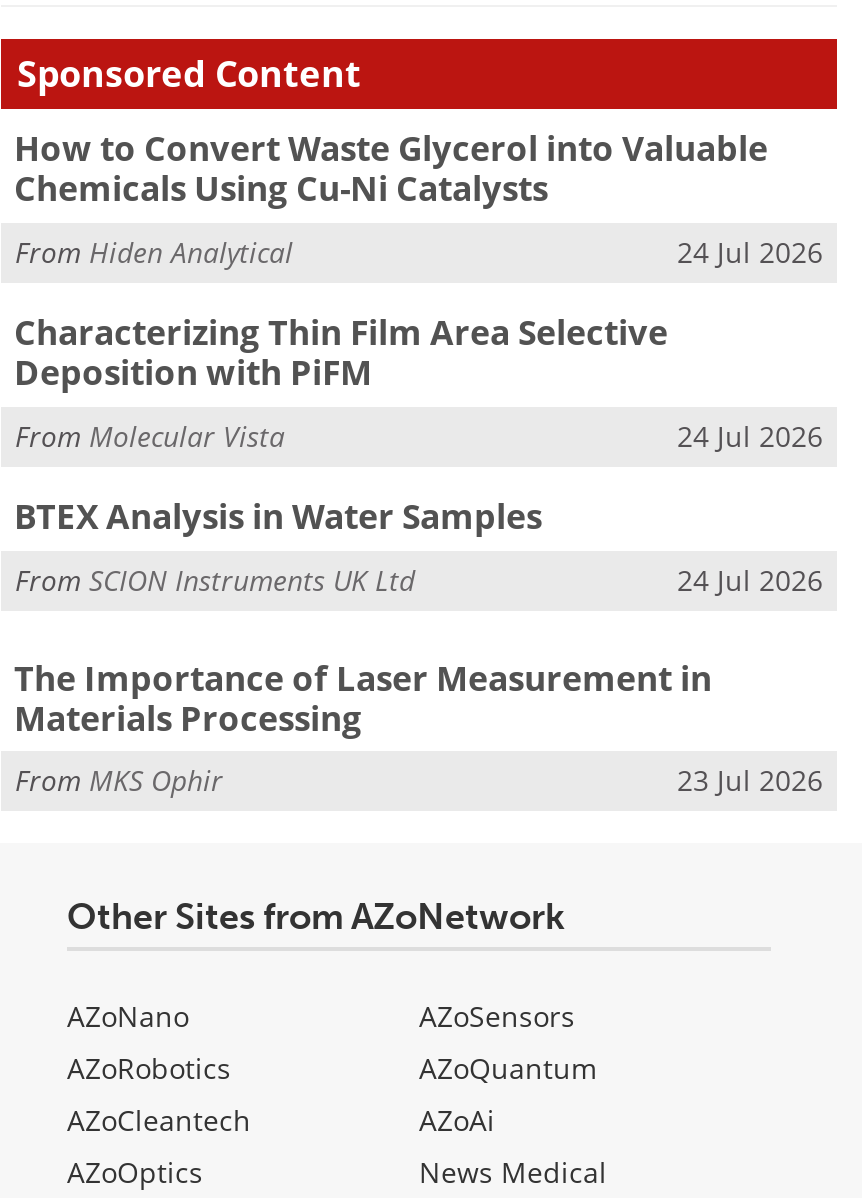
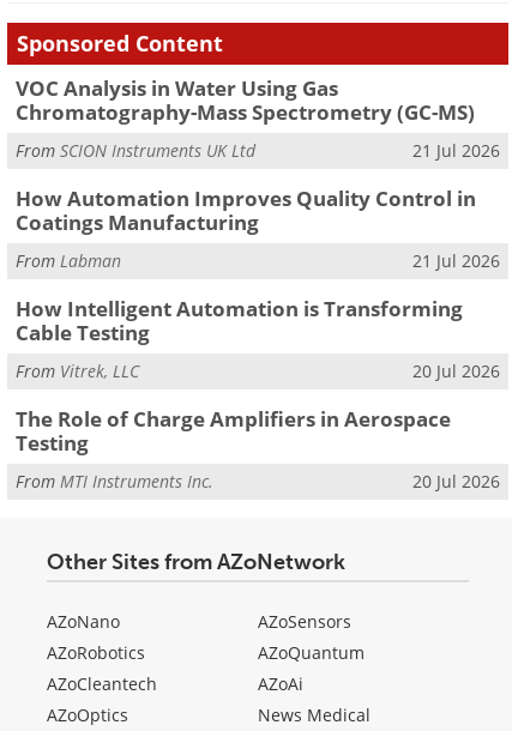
- How to Convert Waste Glycerol into Valuable
- Chemicals Using Cu-Ni Catalysts
- From Hiden Analytical
- 24 Jul 2026
- Characterizing Thin Film Area Selective
- Deposition with PiFM
- From Molecular Vista
- 24 Jul 2026
- BTEX Analysis in Water Samples
+ VOC Analysis in Water Using Gas
+ Chromatography-Mass Spectrometry (GC-MS)

- 24 Jul 2026
- The Importance of Laser Measurement in
- Materials Processing
- From MKS Ophir
- 23 Jul 2026
+ 21 Jul 2026
+ How Automation Improves Quality Control in
+ Coatings Manufacturing
+ From Labman
+ 21 Jul 2026
+ How Intelligent Automation is Transforming
+ Cable Testing
+ From Vitrek, LLC
+ 20 Jul 2026
+ The Role of Charge Amplifiers in Aerospace
+ Testing
+ From MTI Instruments Inc.
+ 20 Jul 2026

moved up: From SCION Instruments UK Ltd
